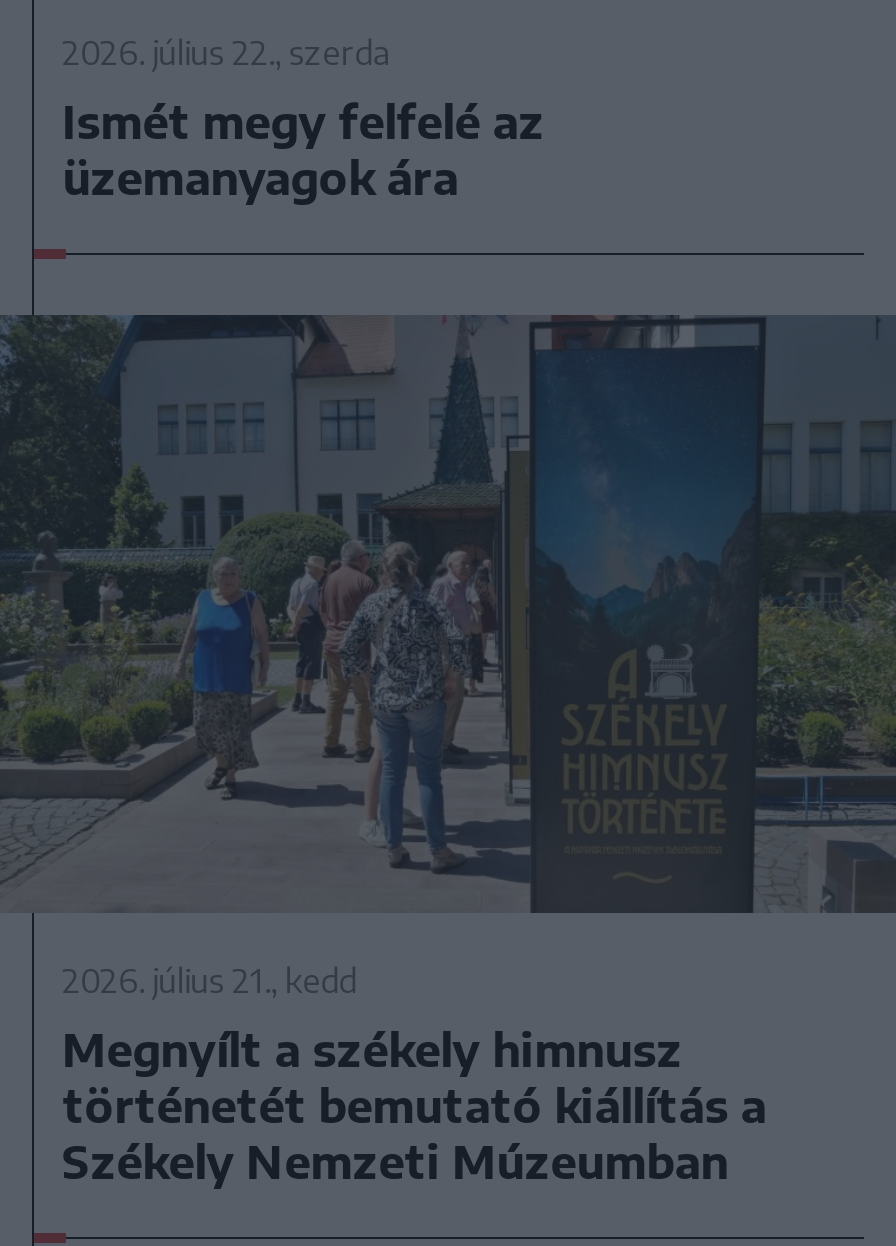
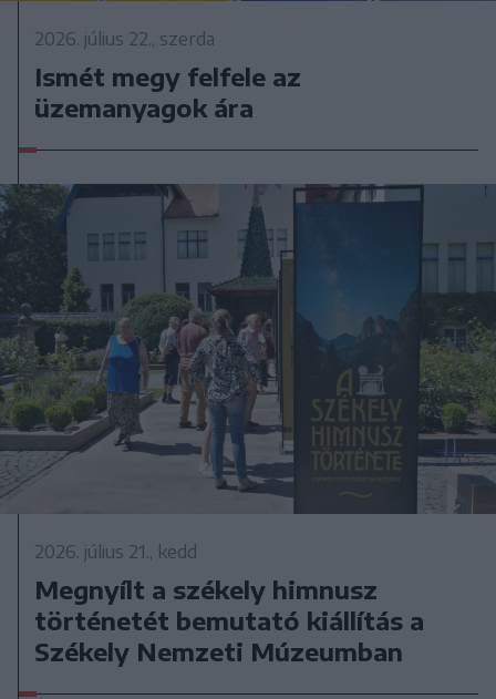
- Ismét megy felfelé az
+ Ismét megy felfele az
